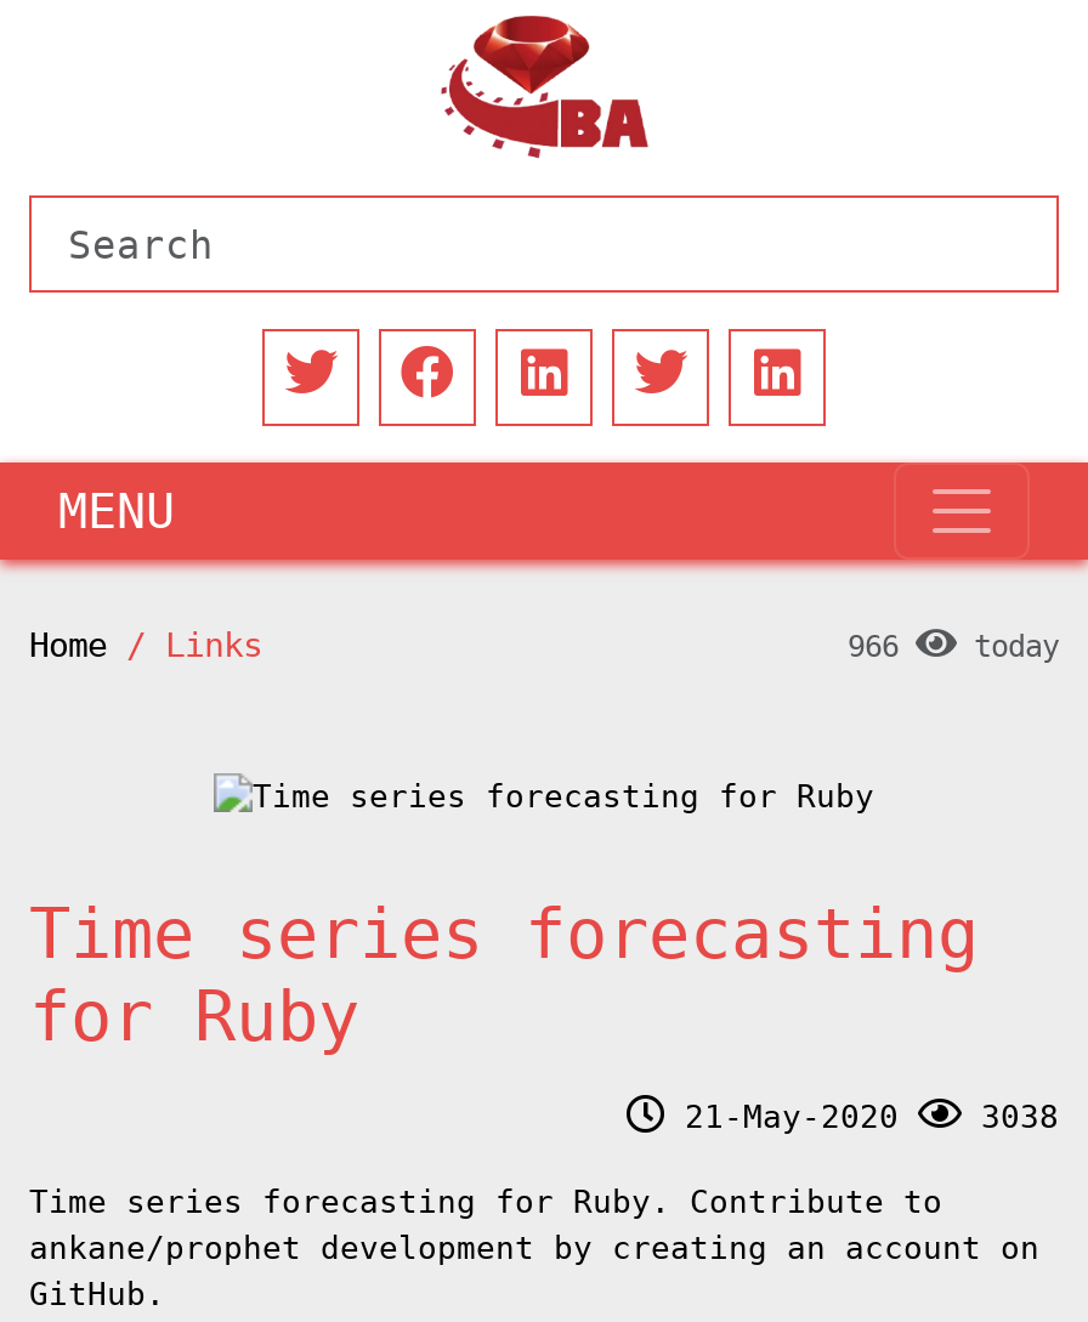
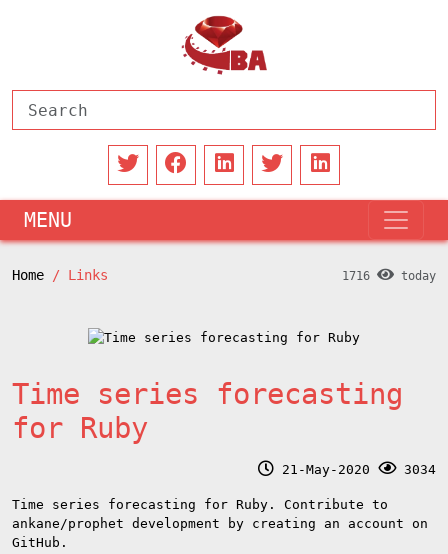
- 966 today
+ 1716 today

- 21-May-2020 3038
+ 21-May-2020 3034
